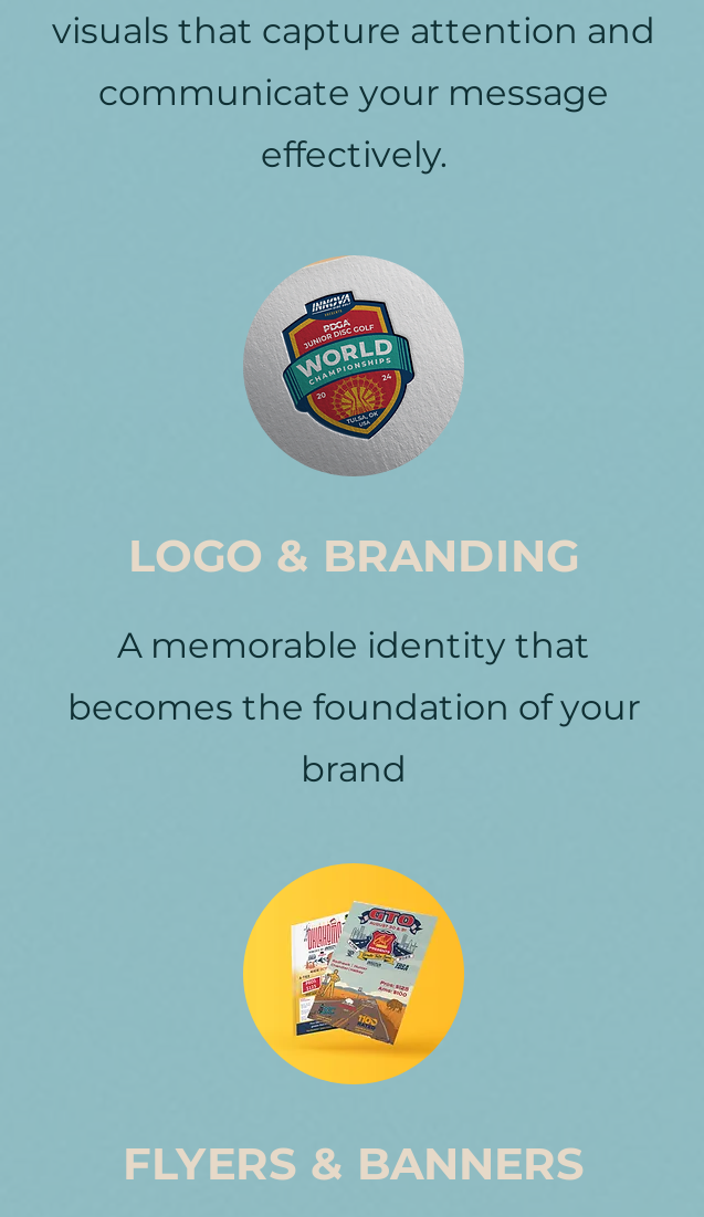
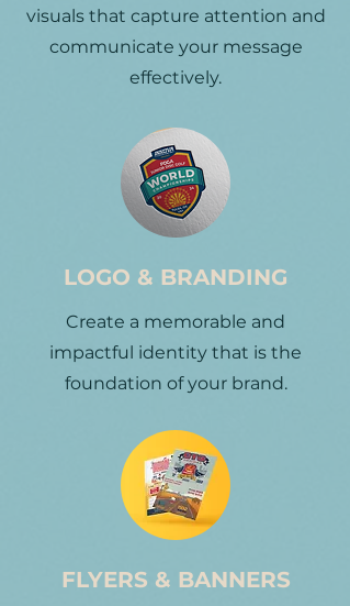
- A memorable identity that
+ Create a memorable and

- becomes the foundation of your
+ impactful identity that is the

- brand
+ foundation of your brand.
